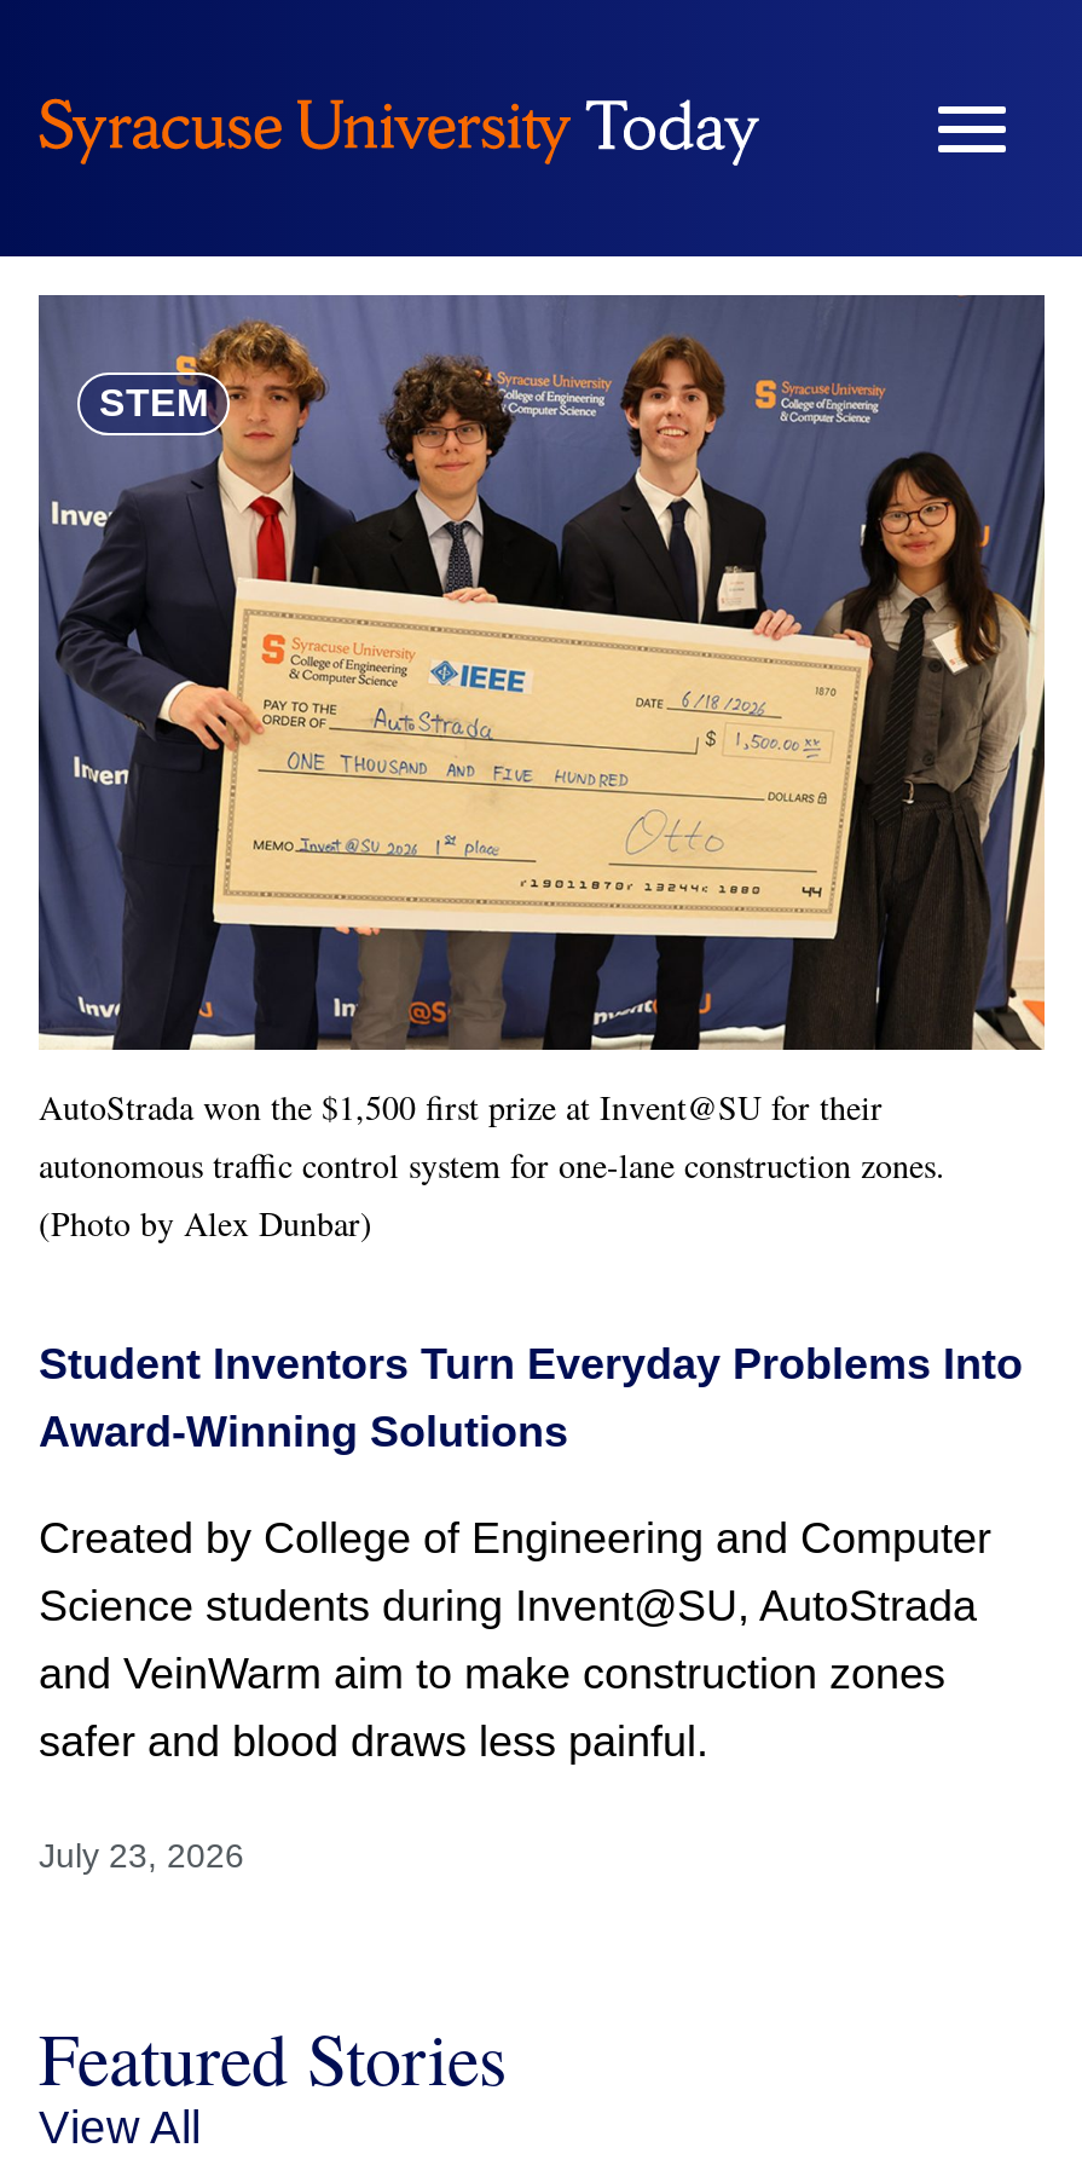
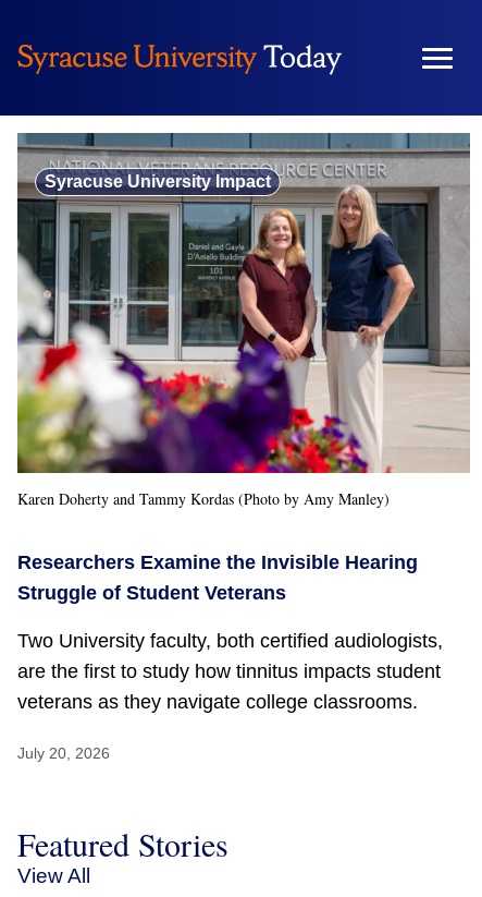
- [image]
- STEM
+ [image]
+ Syracuse University Impact

- AutoStrada won the $1,500 first prize at Invent@SU for their
- autonomous traffic control system for one-lane construction zones.
- (Photo by Alex Dunbar)
+ Karen Doherty and Tammy Kordas (Photo by Amy Manley)

- Student Inventors Turn Everyday Problems Into
- Award-Winning Solutions
+ Researchers Examine the Invisible Hearing
+ Struggle of Student Veterans

- Created by College of Engineering and Computer
- Science students during Invent@SU, AutoStrada
- and VeinWarm aim to make construction zones
- safer and blood draws less painful.
+ Two University faculty, both certified audiologists,
+ are the first to study how tinnitus impacts student
+ veterans as they navigate college classrooms.

- July 23, 2026
+ July 20, 2026
